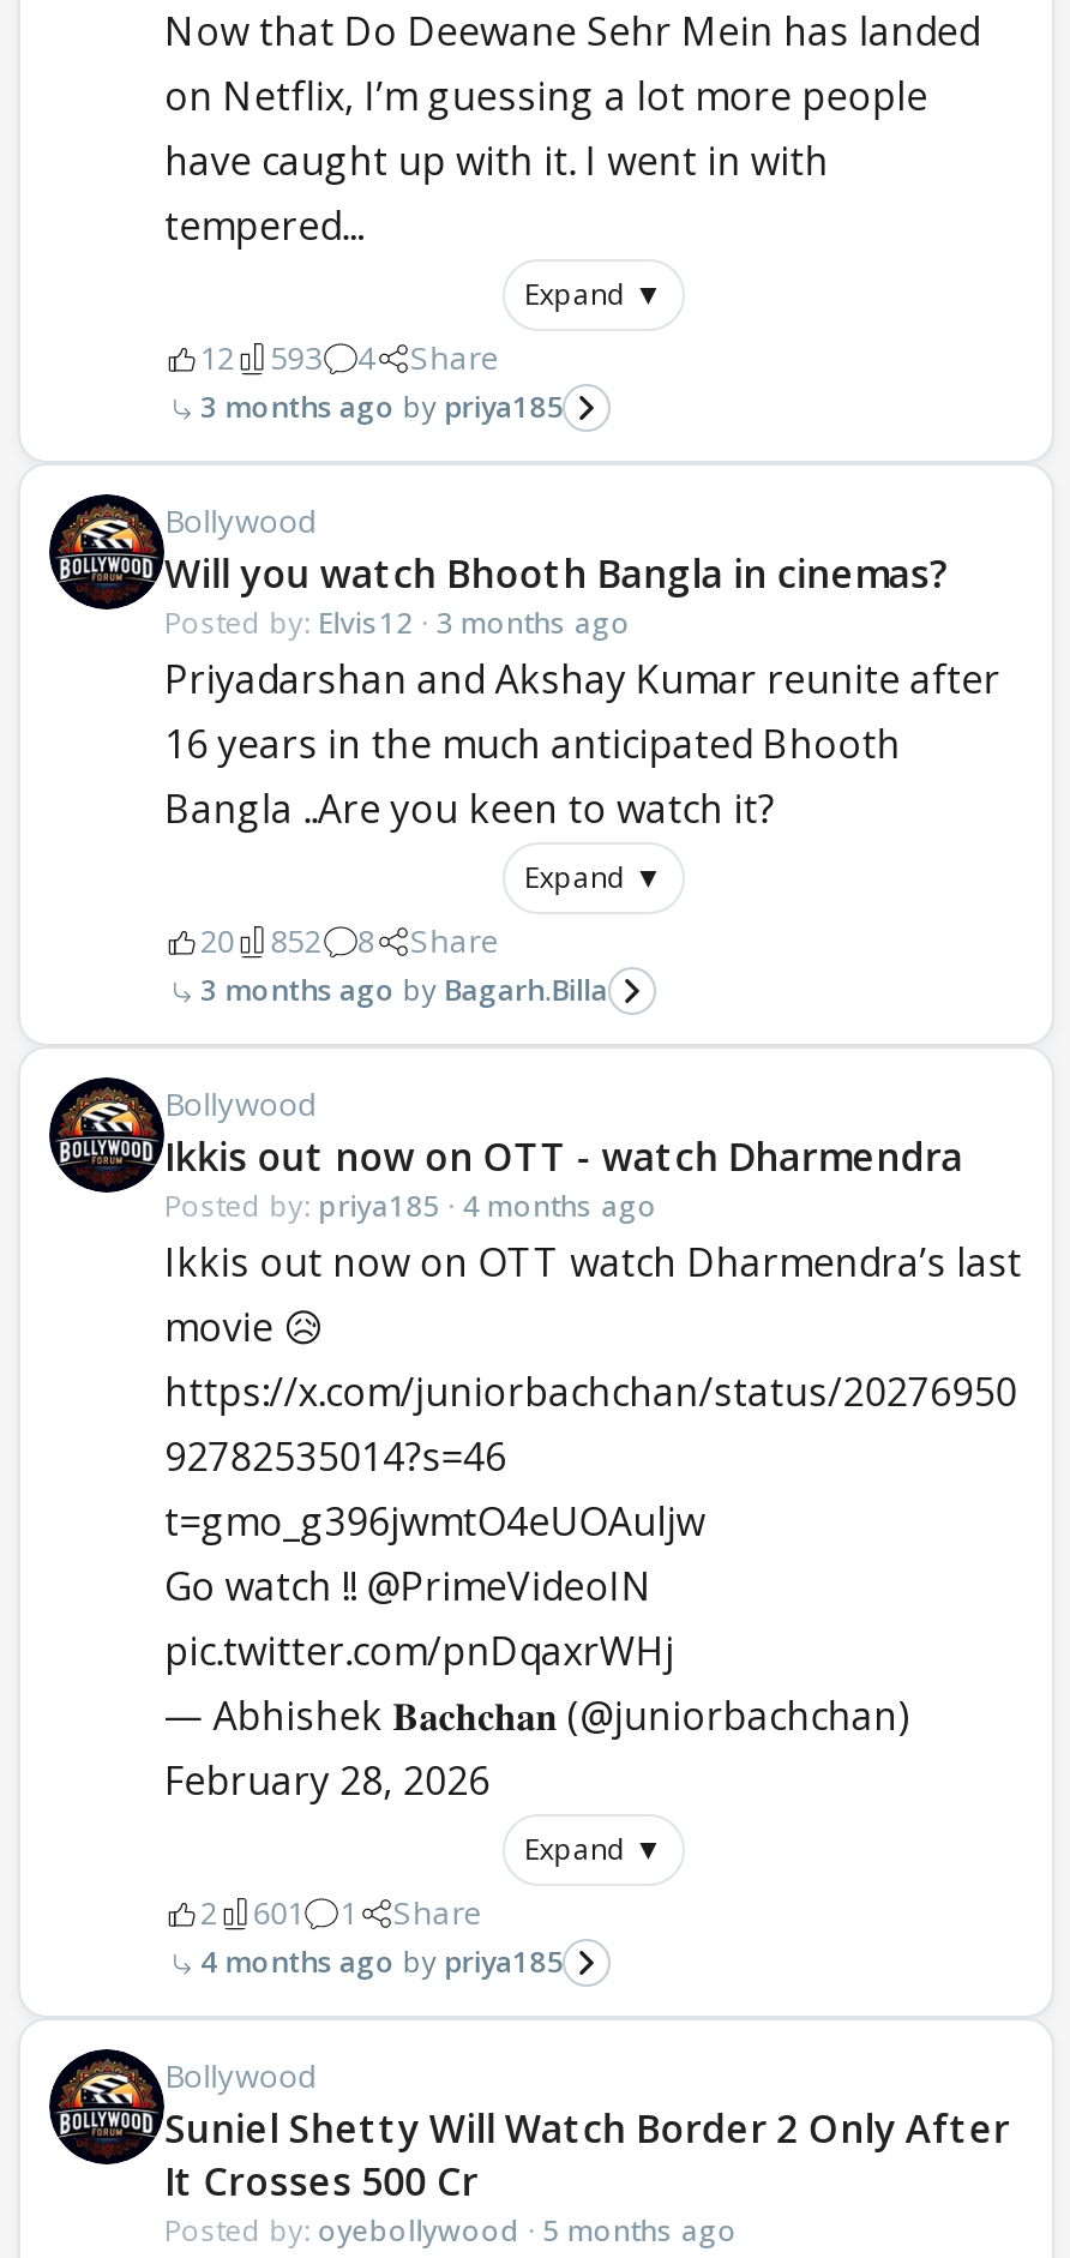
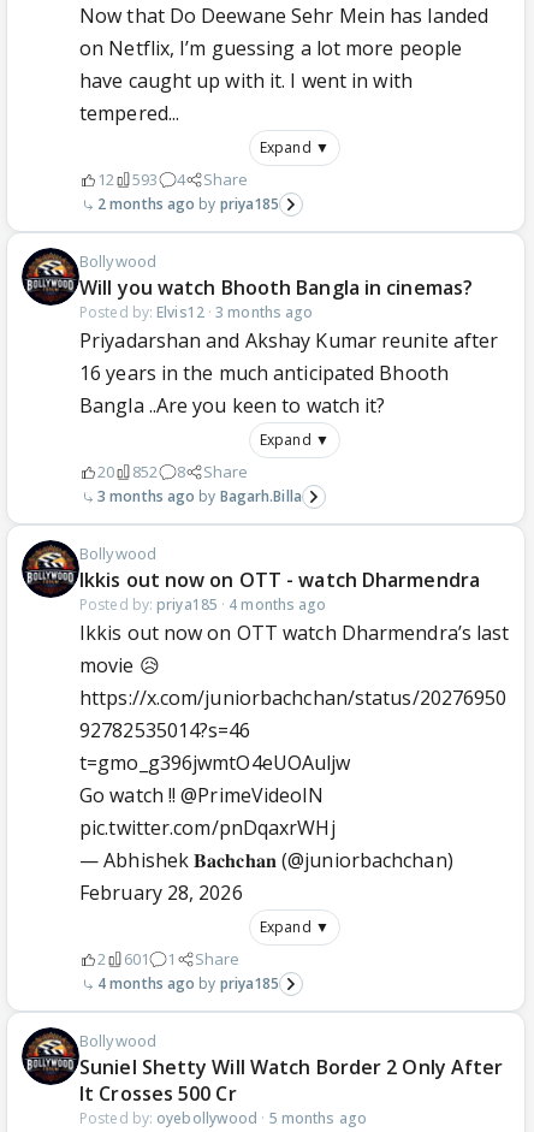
- 3 months ago priya185
+ 2 months ago priya185
